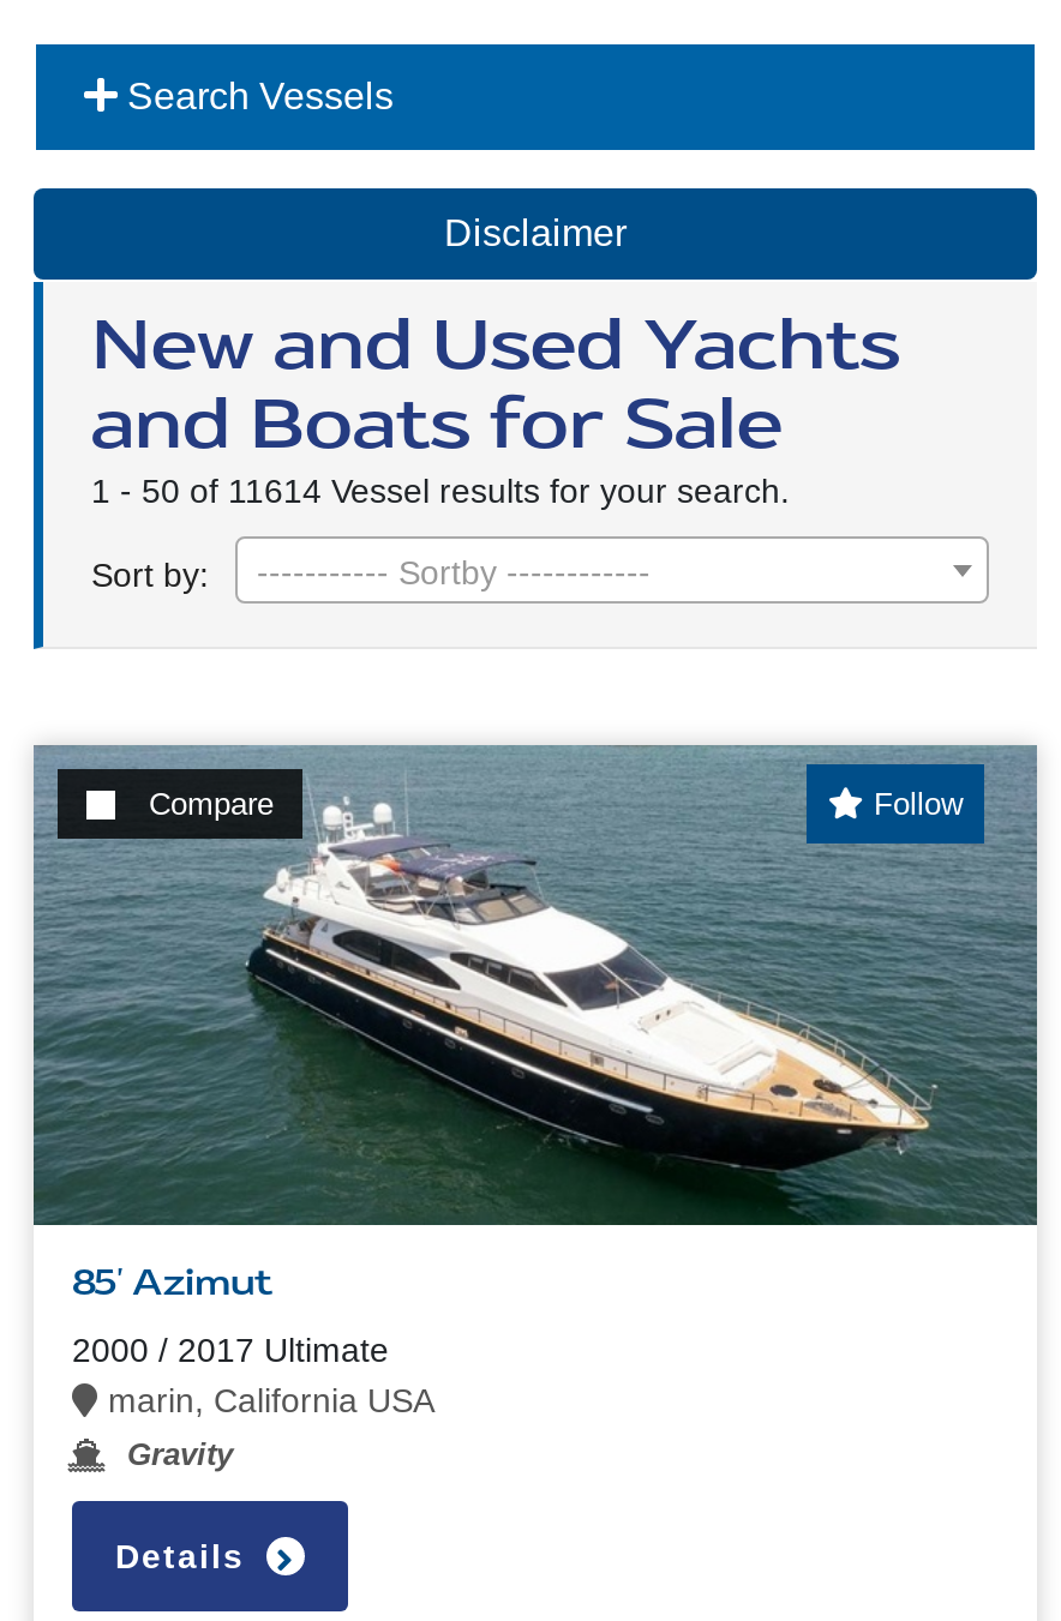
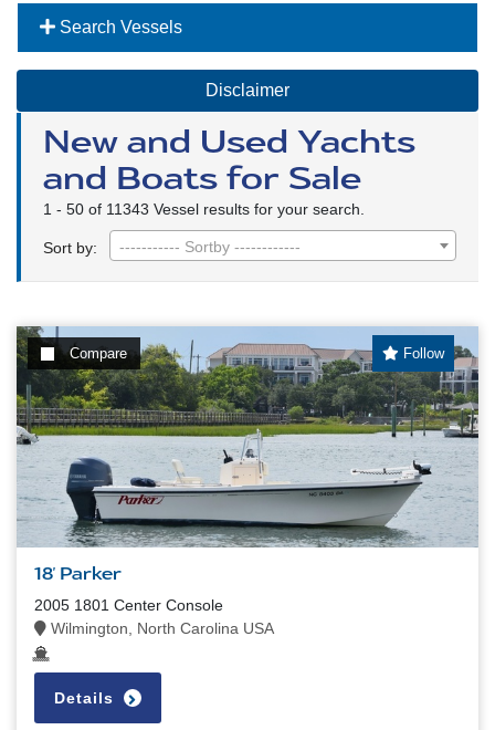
- 1 - 50 of 11614 Vessel results for your search.
+ 1 - 50 of 11343 Vessel results for your search.

- [image]
- 85' Azimut
+ [image]
+ 18' Parker

- 2000 / 2017 Ultimate
- marin, California USA
- Gravity
+ 2005 1801 Center Console
+ Wilmington, North Carolina USA
